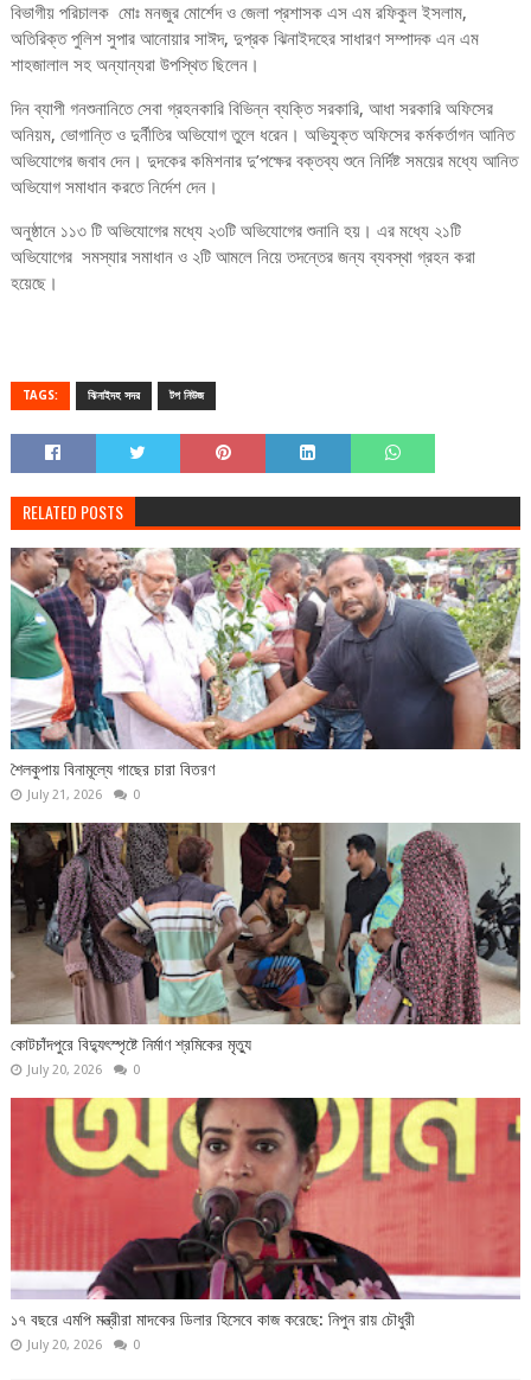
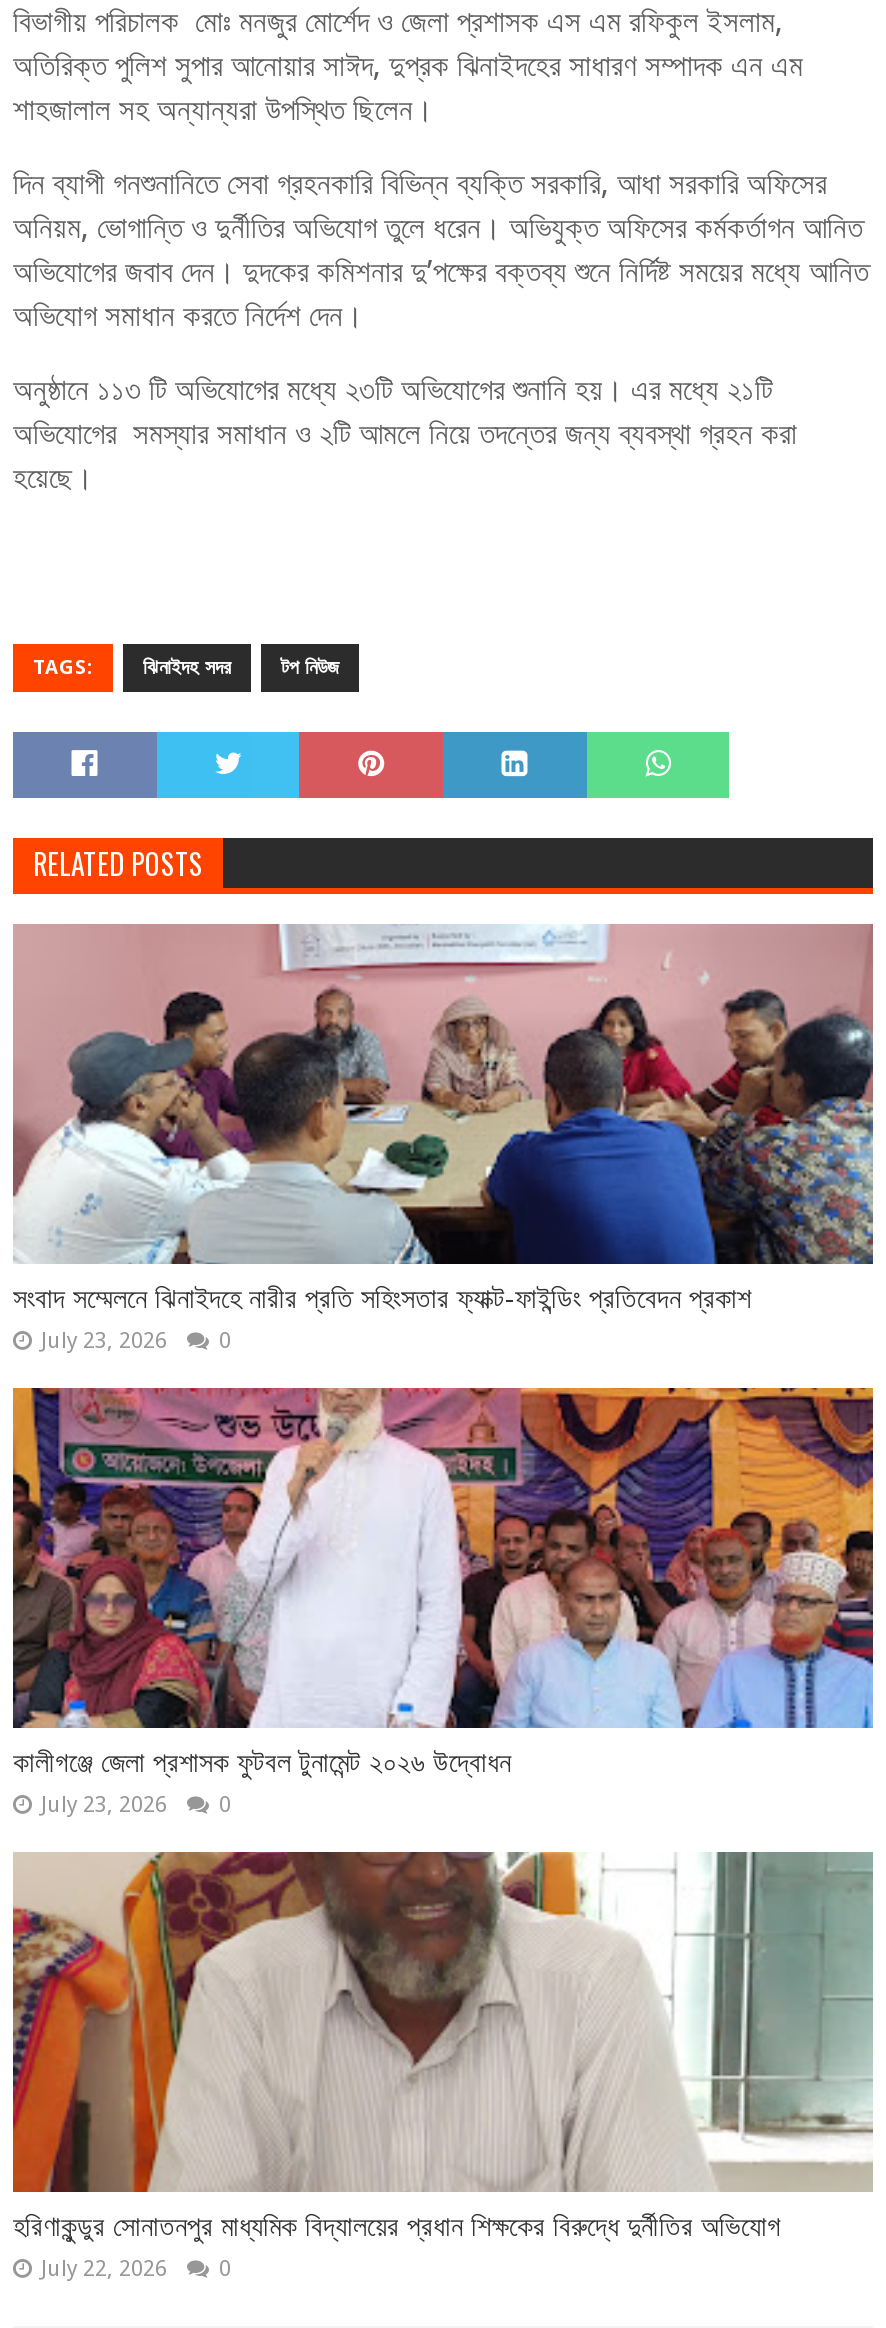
- [image]
- শৈলকুপায় বিনামূল্যে গাছের চারা বিতরণ
- July 21, 2026
+ [image]
+ সংবাদ সম্মেলনে ঝিনাইদহে নারীর প্রতি সহিংসতার ফ্যাক্ট-ফাইন্ডিং প্রতিবেদন প্রকাশ
+ July 23, 2026

- [image]
- কোটচাঁদপুরে বিদ্যুৎস্পৃষ্টে নির্মাণ শ্রমিকের মৃত্যু
- July 20, 2026
+ [image]
+ কালীগঞ্জে জেলা প্রশাসক ফুটবল টুনামেন্ট ২০২৬ উদ্বোধন
+ July 23, 2026

- [image]
- ১৭ বছরে এমপি মন্ত্রীরা মাদকের ডিলার হিসেবে কাজ করেছে: নিপুন রায় চৌধুরী
- July 20, 2026
+ [image]
+ হরিণাকুন্ডুর সোনাতনপুর মাধ্যমিক বিদ্যালয়ের প্রধান শিক্ষকের বিরুদ্ধে দুর্নীতির অভিযোগ
+ July 22, 2026
